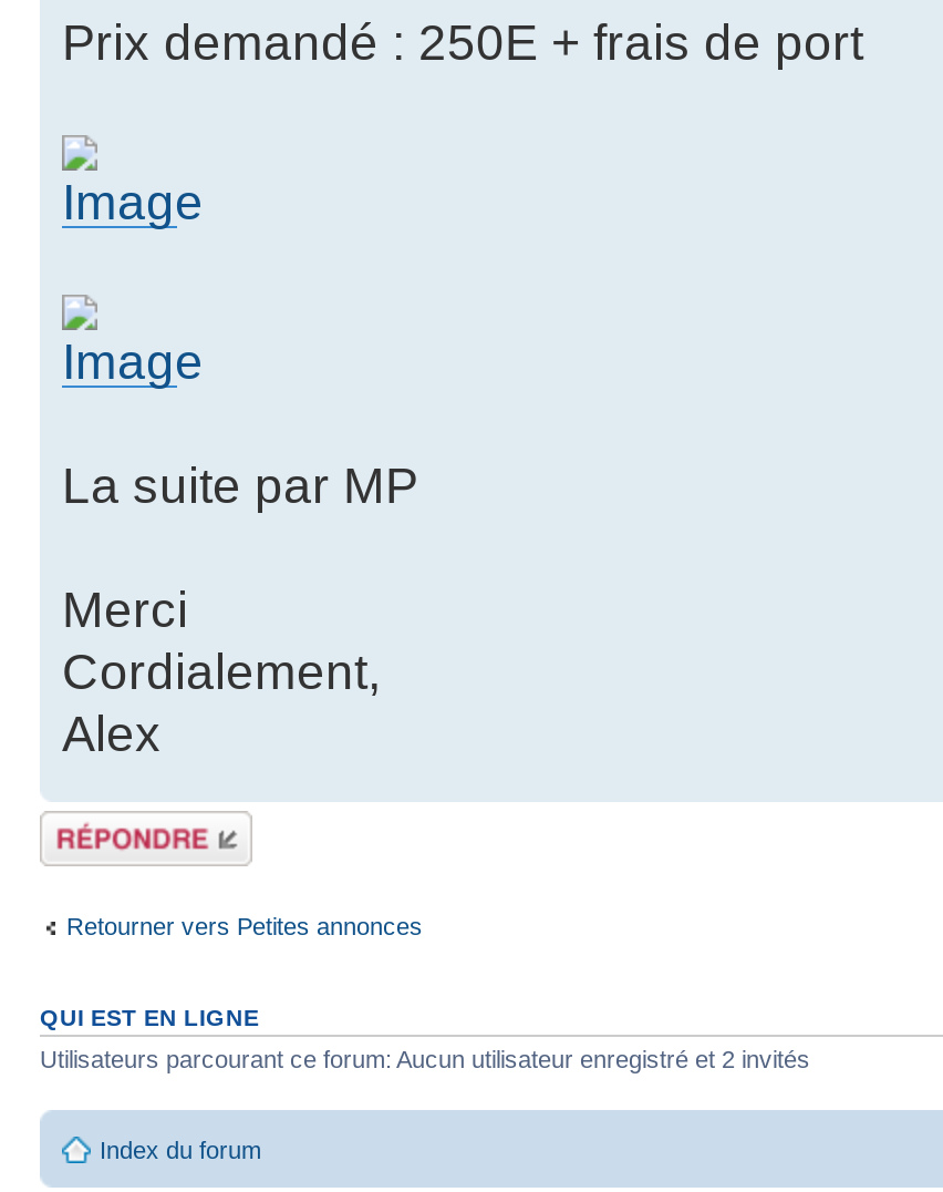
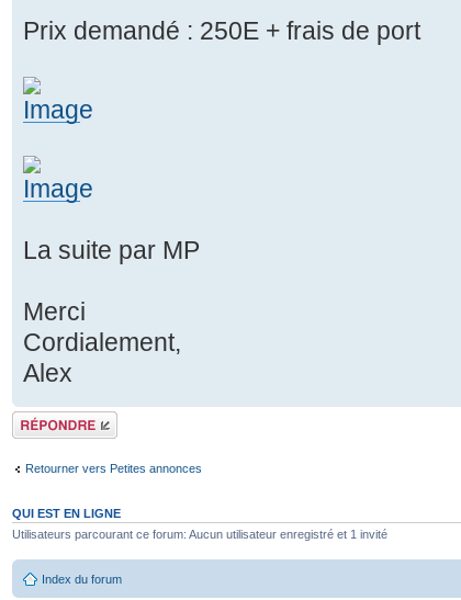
- Utilisateurs parcourant ce forum: Aucun utilisateur enregistré et 2 invités
+ Utilisateurs parcourant ce forum: Aucun utilisateur enregistré et 1 invité
